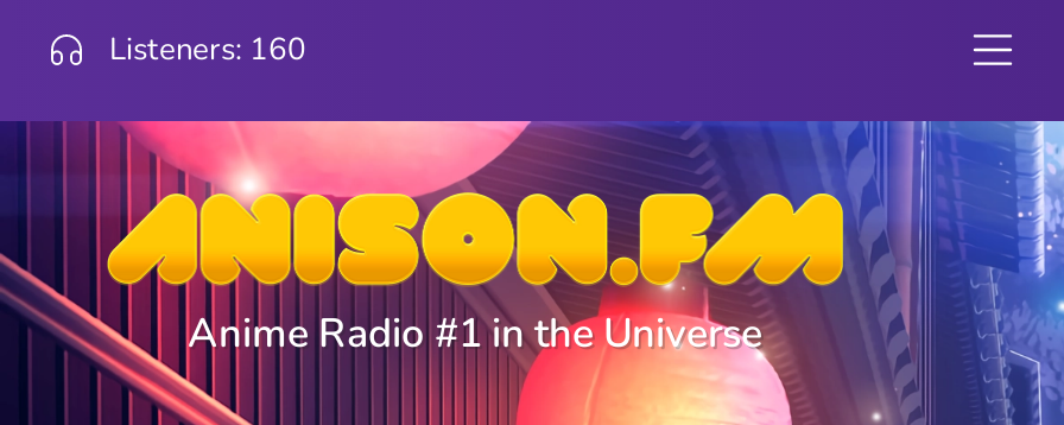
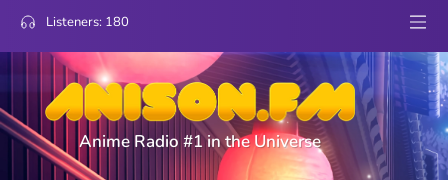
- Listeners: 160
+ Listeners: 180
